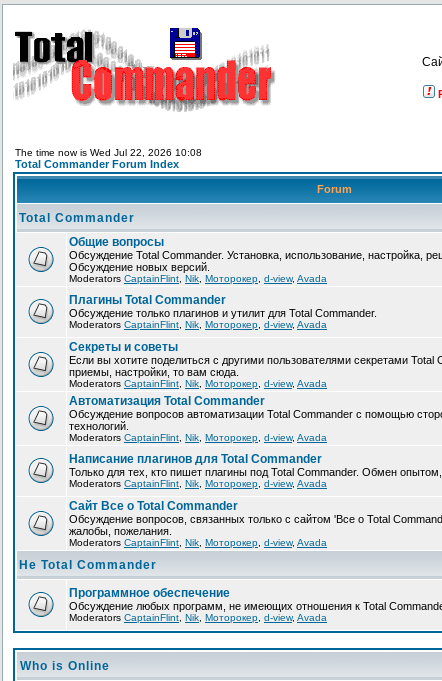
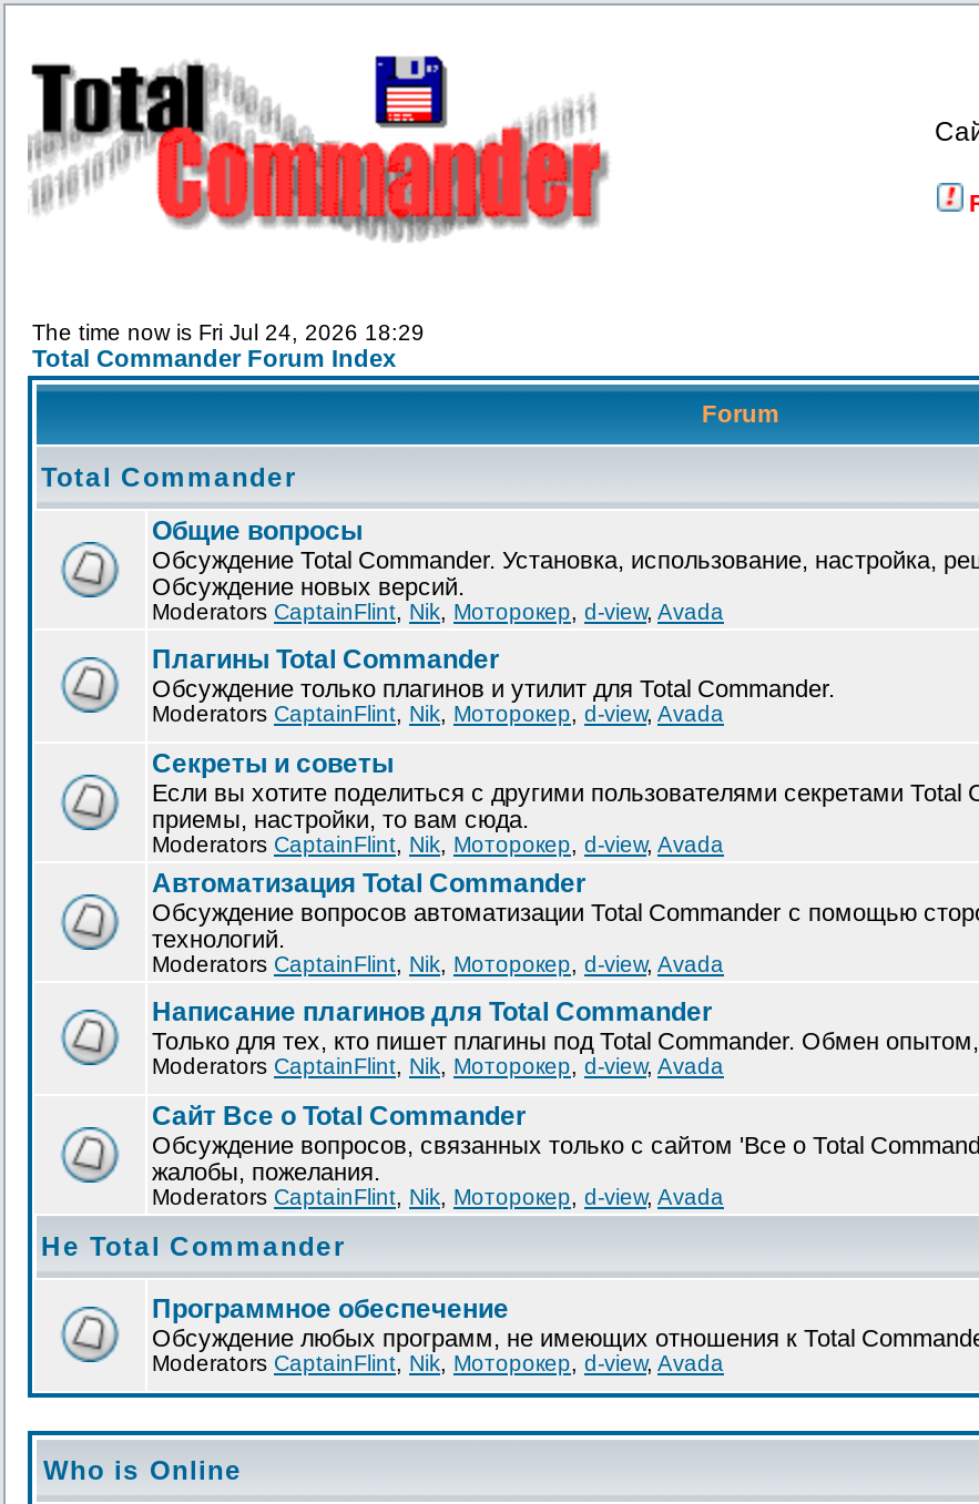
- The time now is Wed Jul 22, 2026 10:08
+ The time now is Fri Jul 24, 2026 18:29
